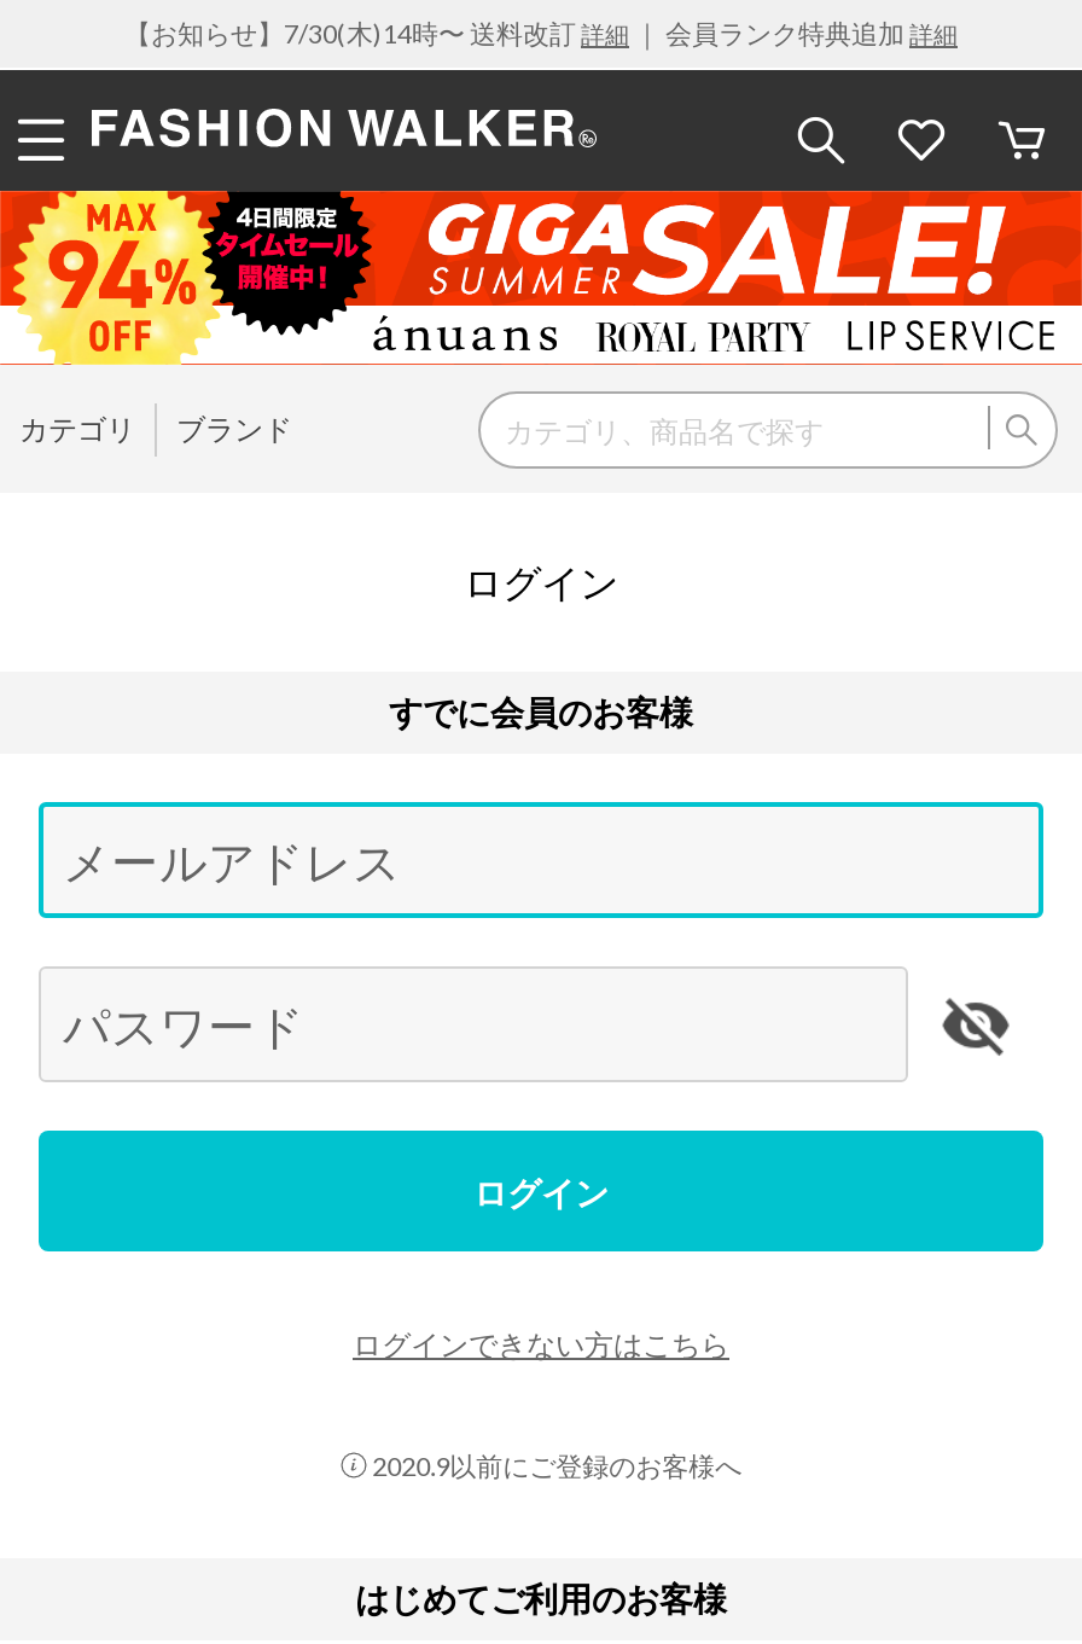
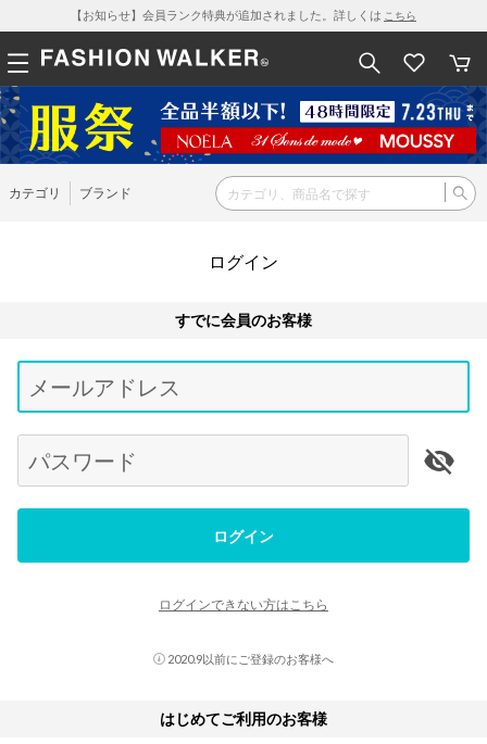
- 【お知らせ】7/30(木)14時〜 送料改訂詳細｜ 会員ランク特典追加詳細
+ 【お知らせ】会員ランク特典が追加されました。詳しくはこちら

- [image]
+ [image]
